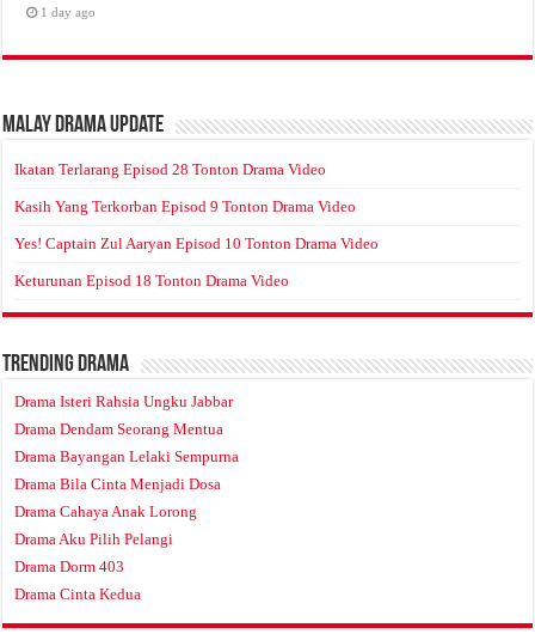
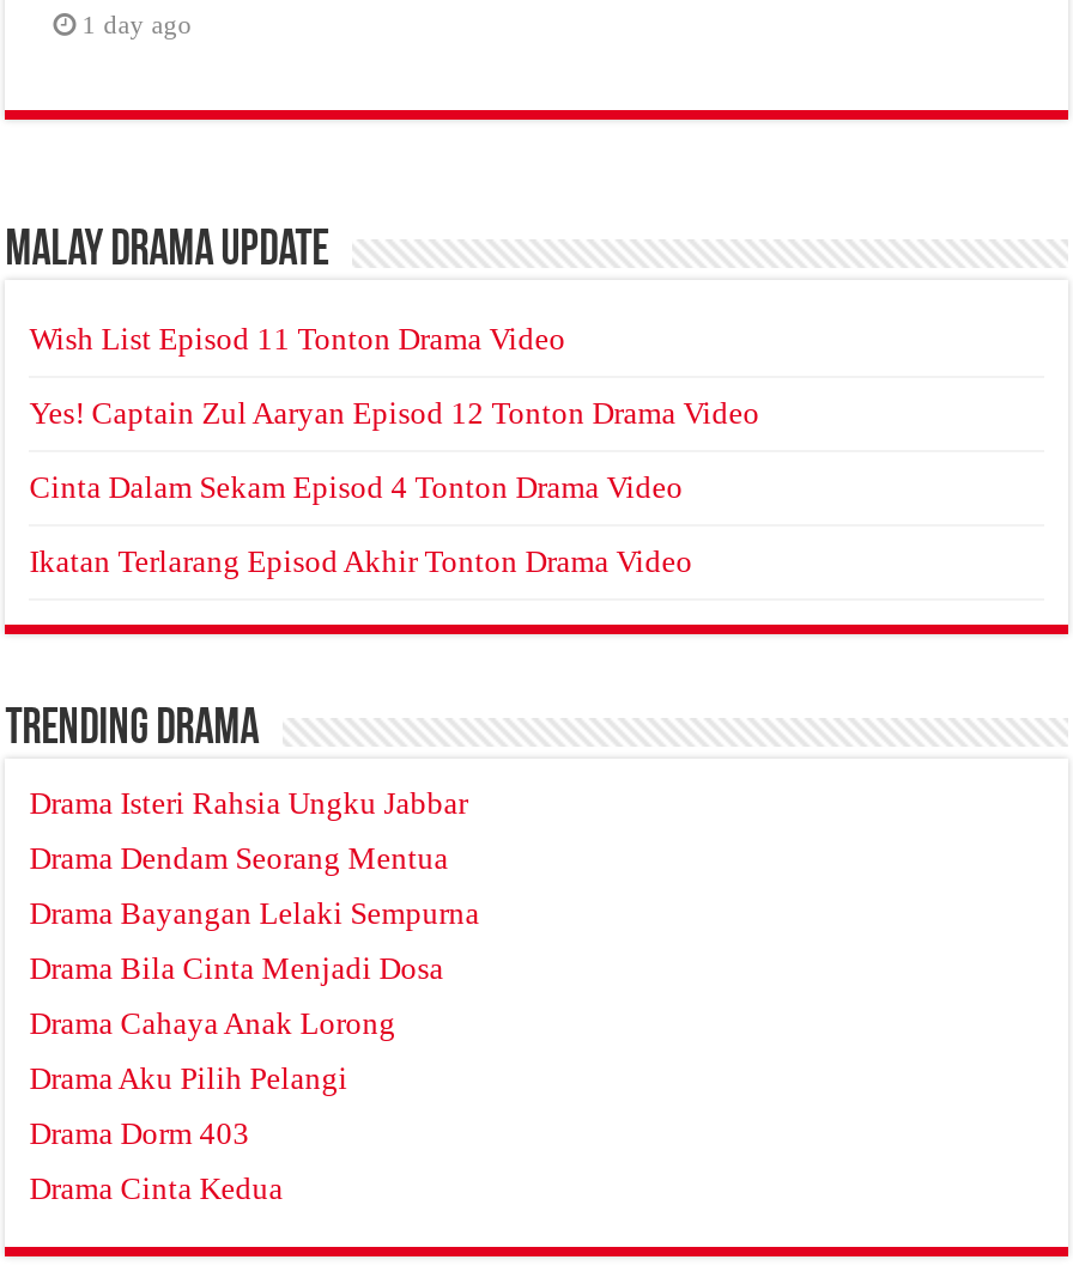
- Ikatan Terlarang Episod 28 Tonton Drama Video
+ Wish List Episod 11 Tonton Drama Video

- Kasih Yang Terkorban Episod 9 Tonton Drama Video
+ Yes! Captain Zul Aaryan Episod 12 Tonton Drama Video

- Yes! Captain Zul Aaryan Episod 10 Tonton Drama Video
+ Cinta Dalam Sekam Episod 4 Tonton Drama Video

- Keturunan Episod 18 Tonton Drama Video
+ Ikatan Terlarang Episod Akhir Tonton Drama Video
